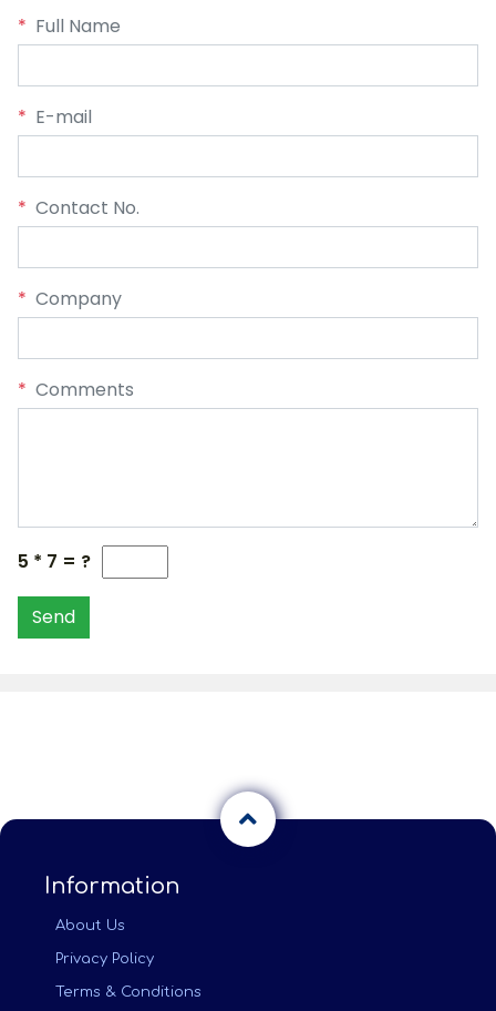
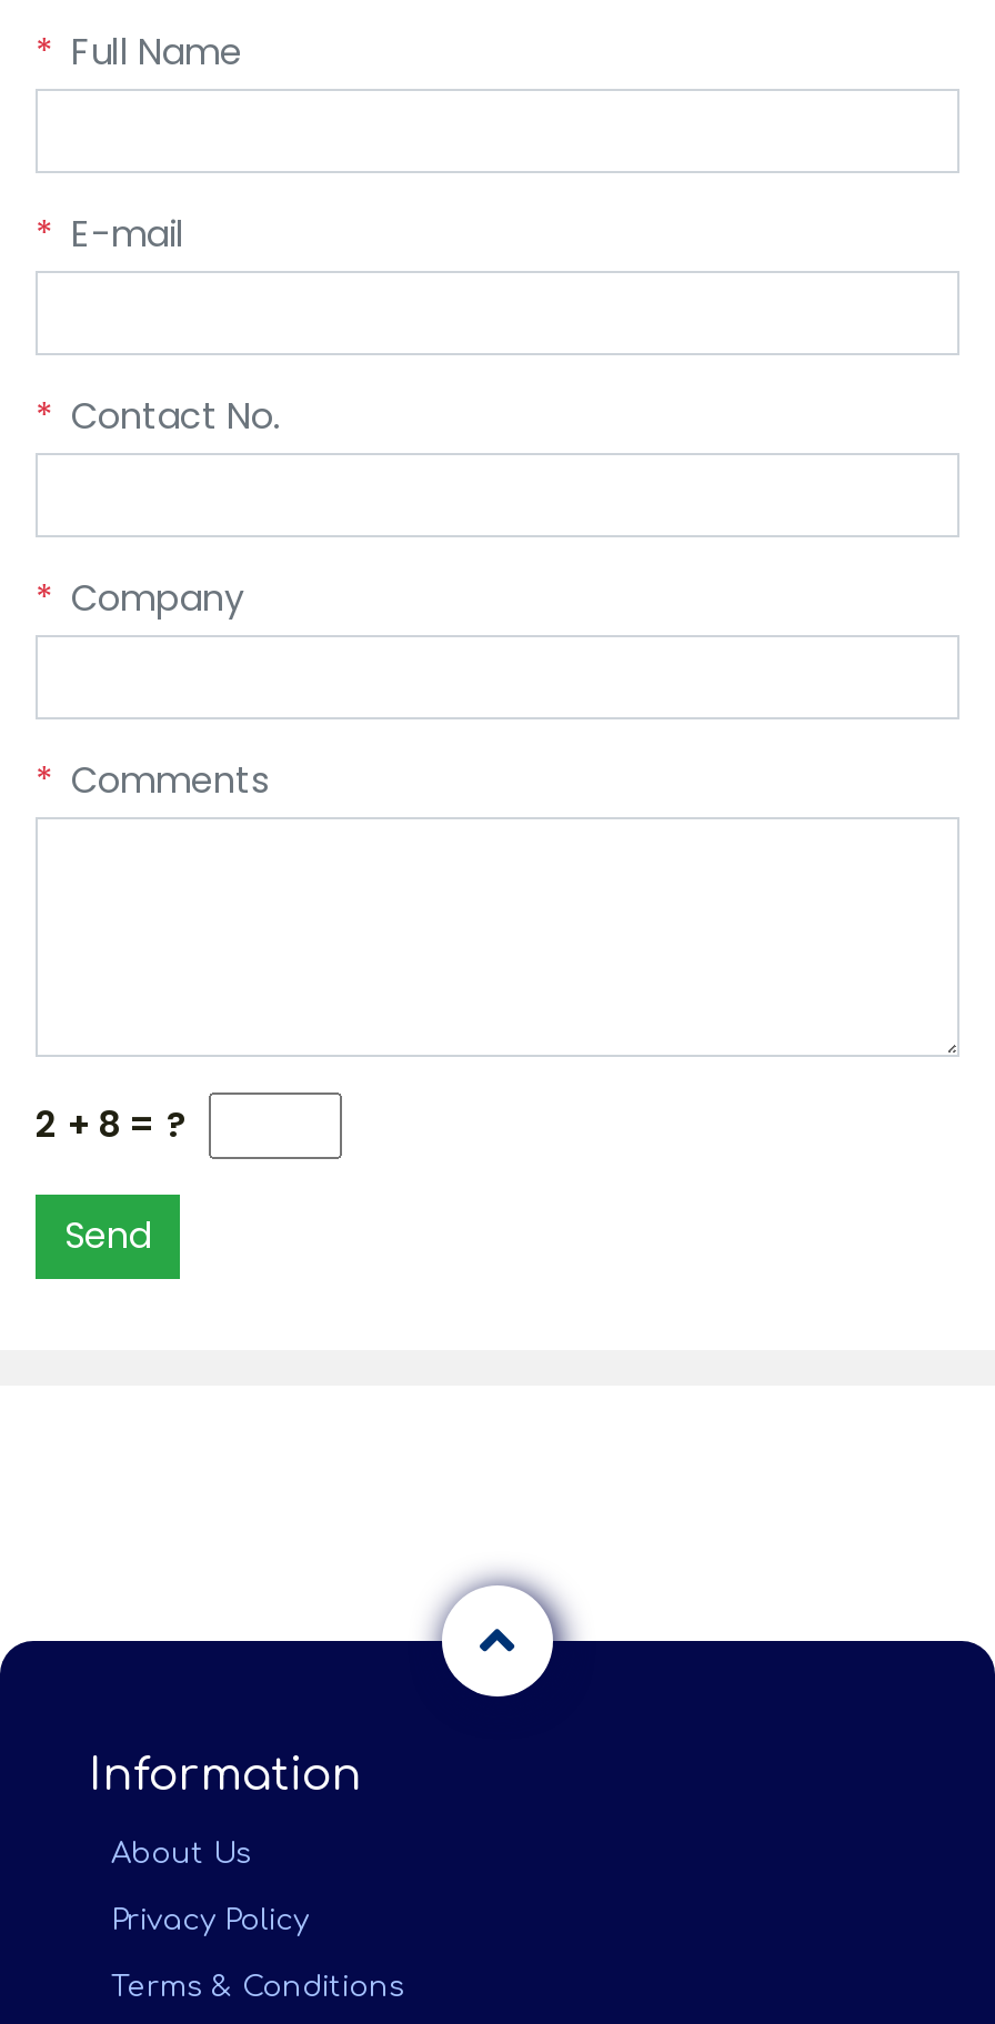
- 5 * 7 = ?
+ 2 + 8 = ?
